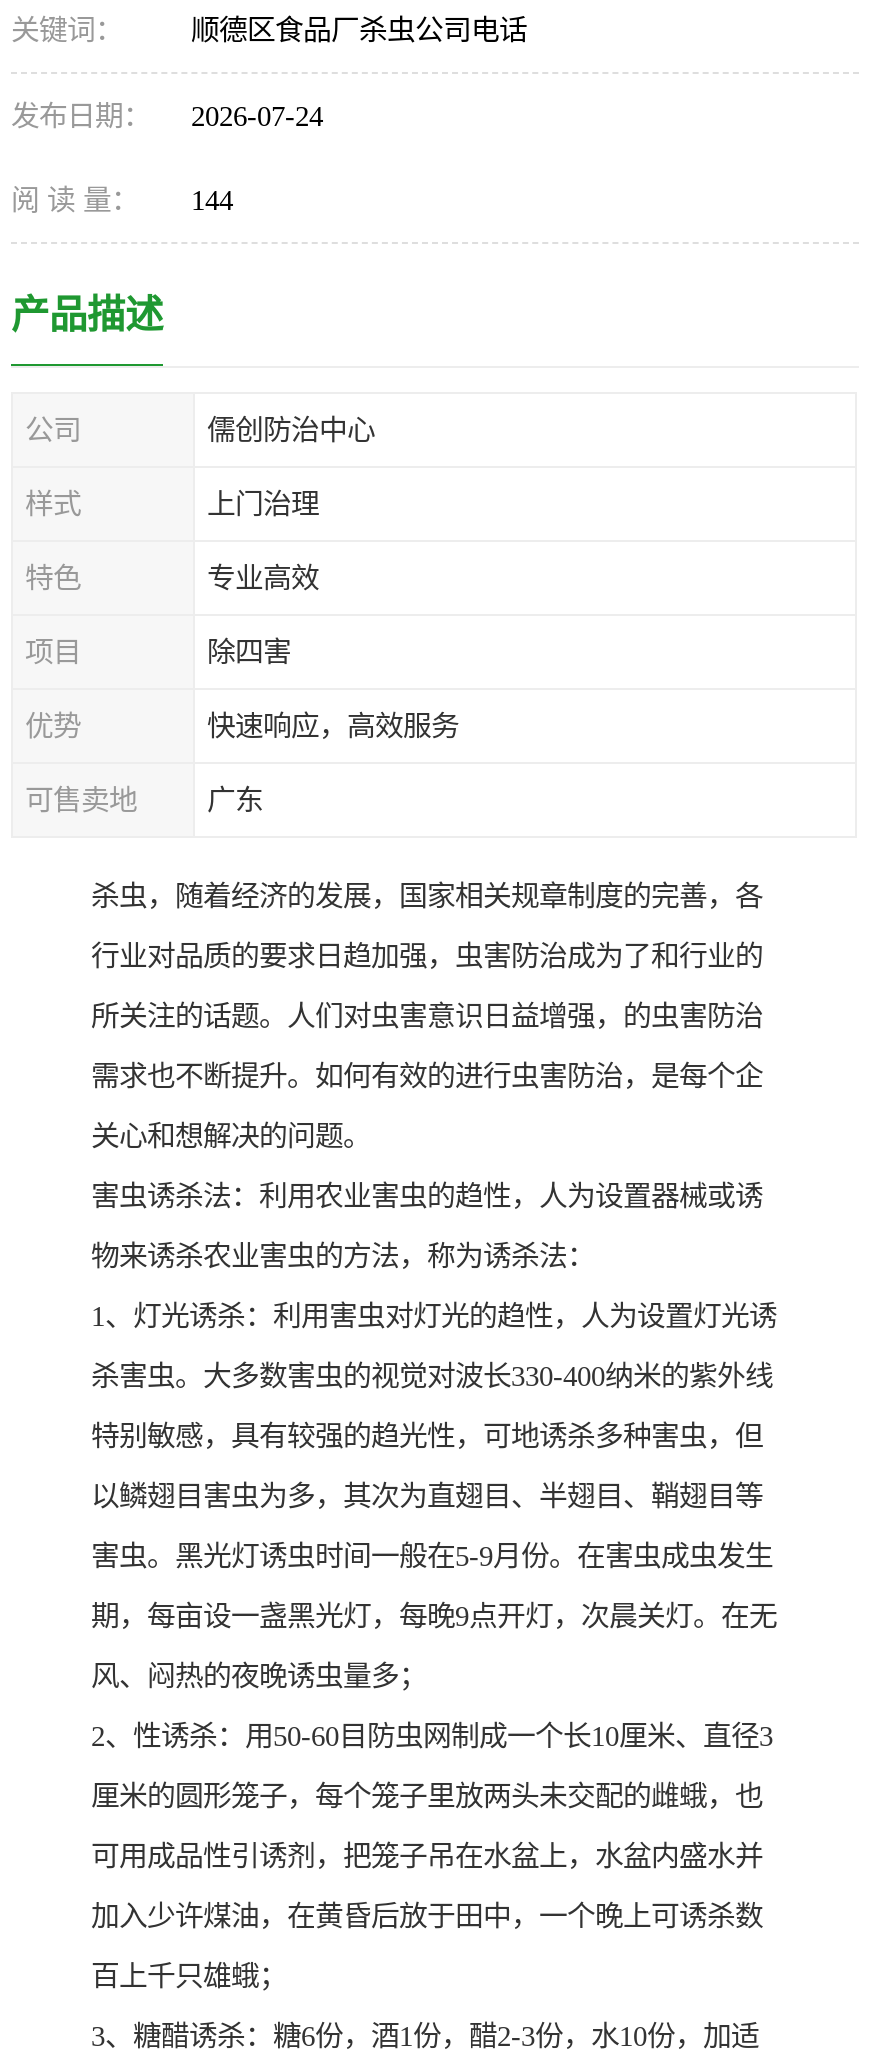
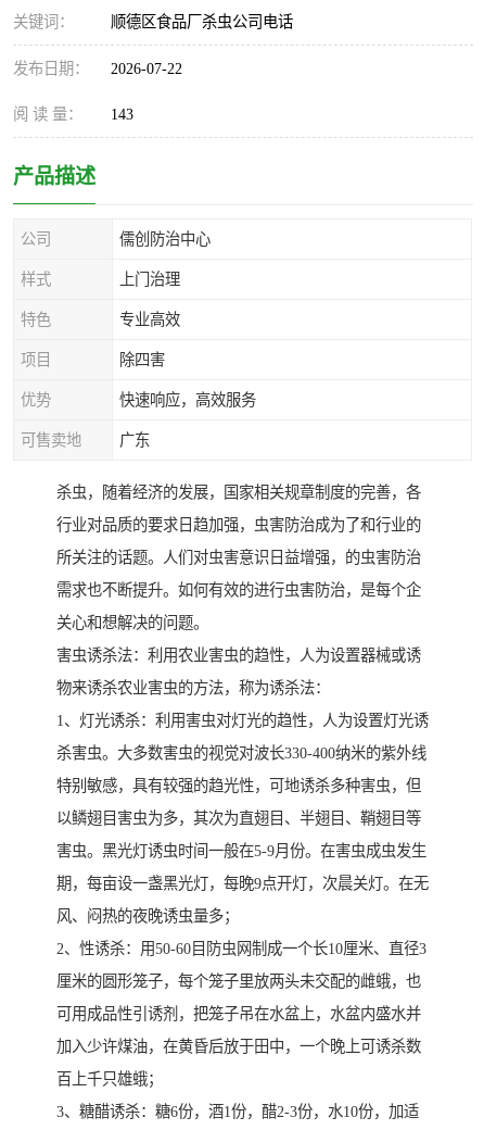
- 发布日期： 2026-07-24
+ 发布日期： 2026-07-22

- 阅 读 量： 144
+ 阅 读 量： 143
